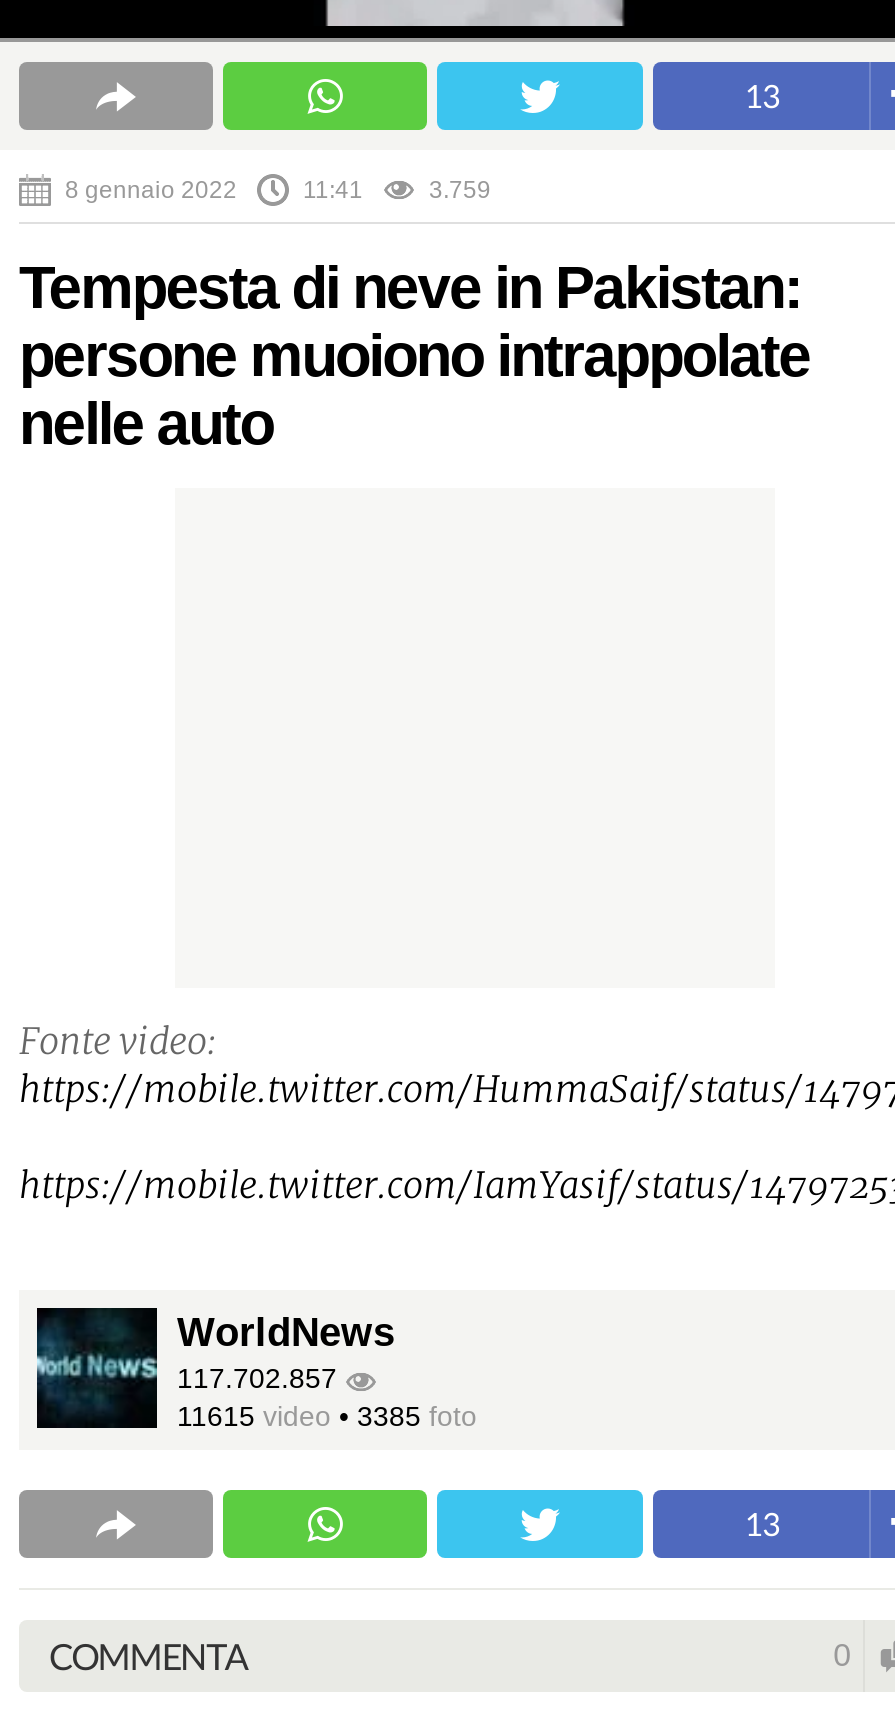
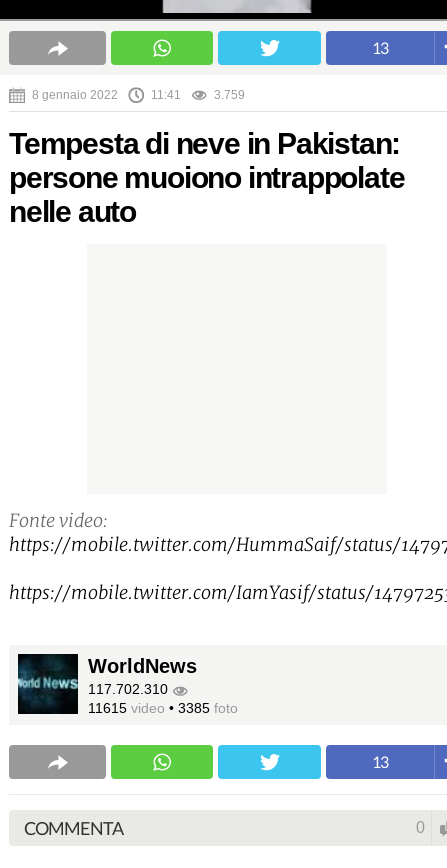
- 117.702.857
+ 117.702.310
